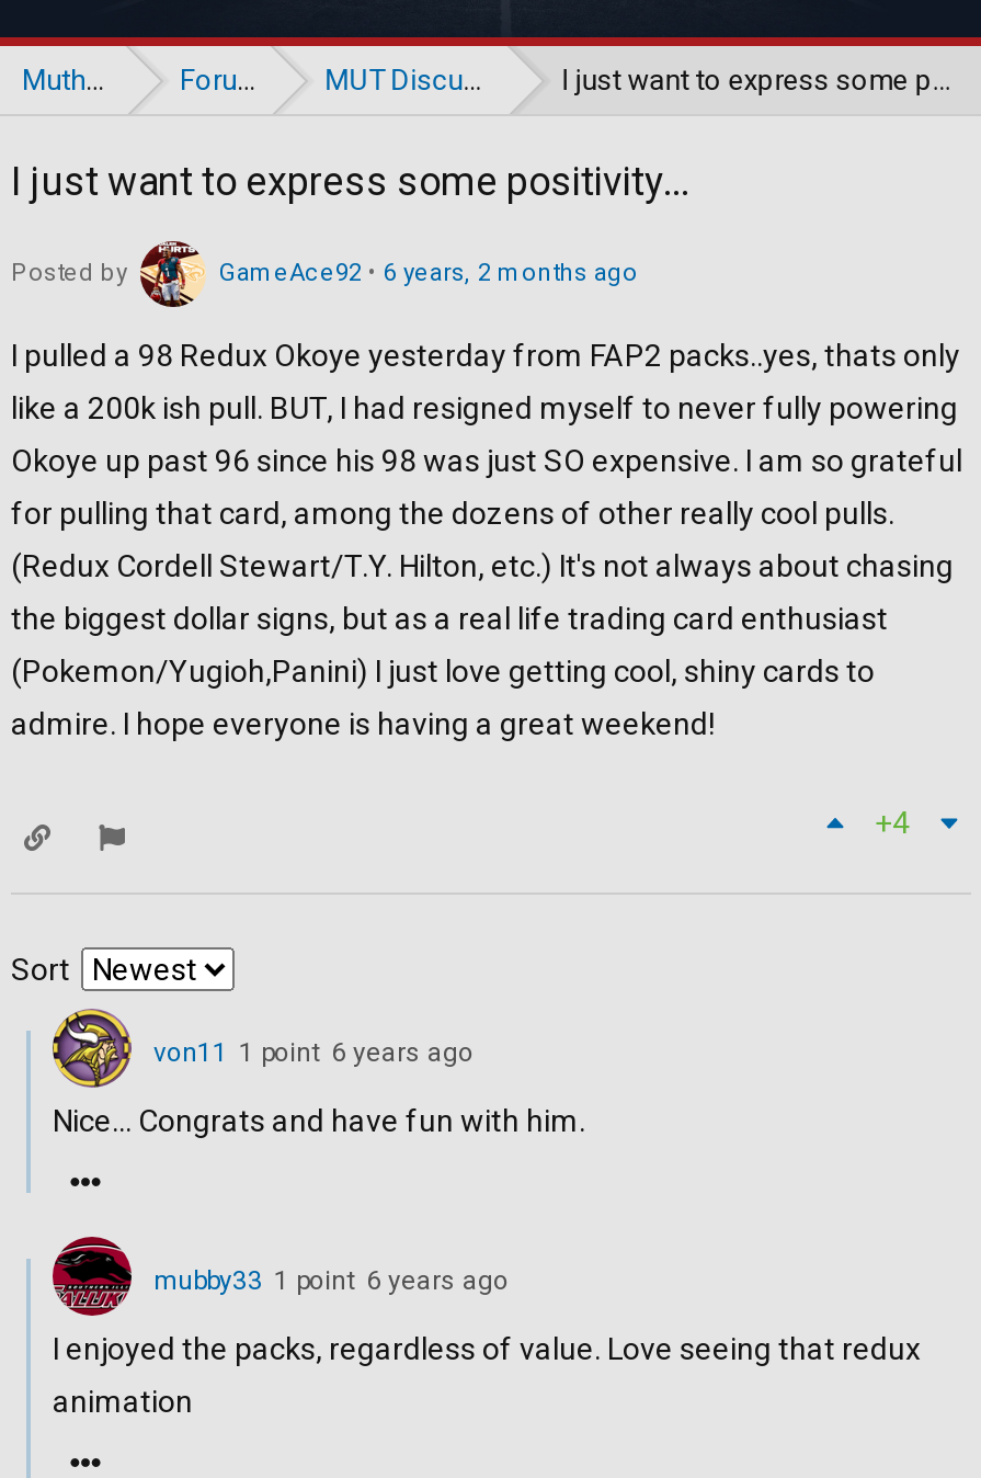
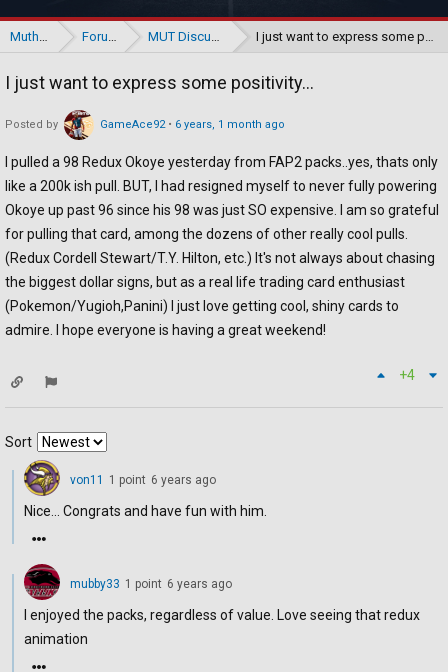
- GameAce92 • 6 years, 2 months ago
+ GameAce92 • 6 years, 1 month ago
